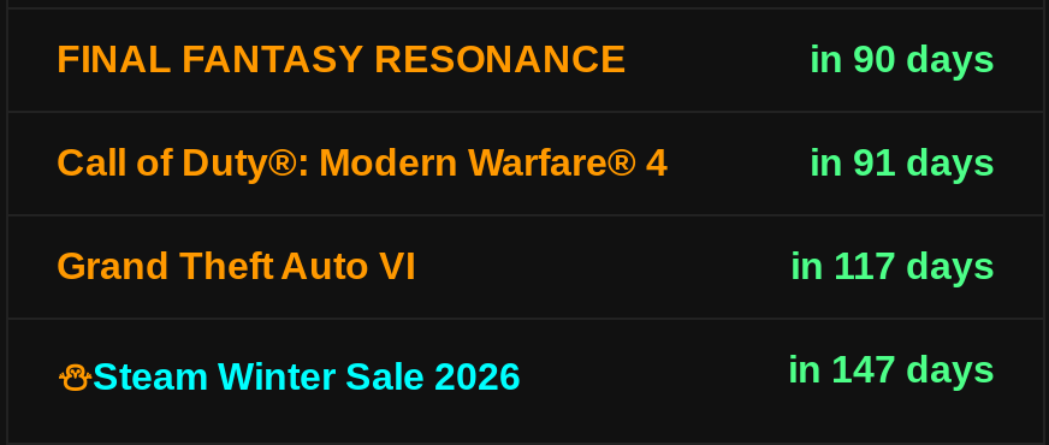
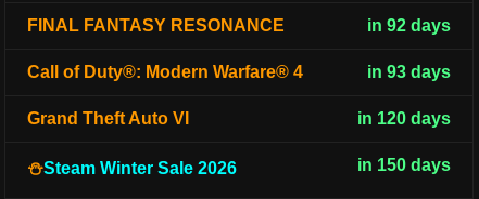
- in 90 days
+ in 92 days

- in 91 days
+ in 93 days

- in 117 days
+ in 120 days

- in 147 days
+ in 150 days
